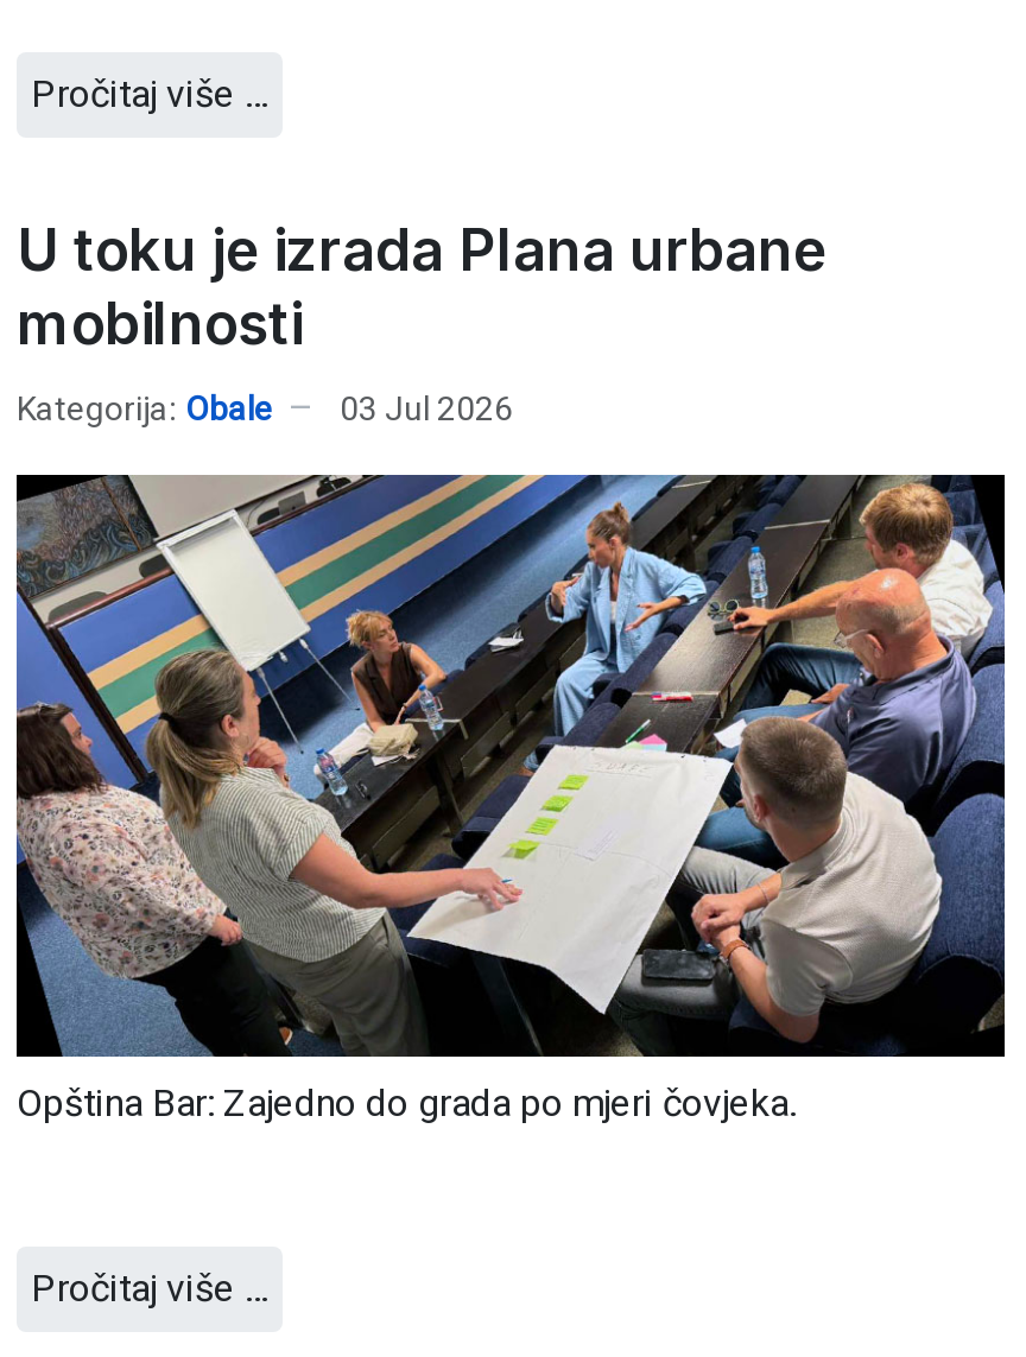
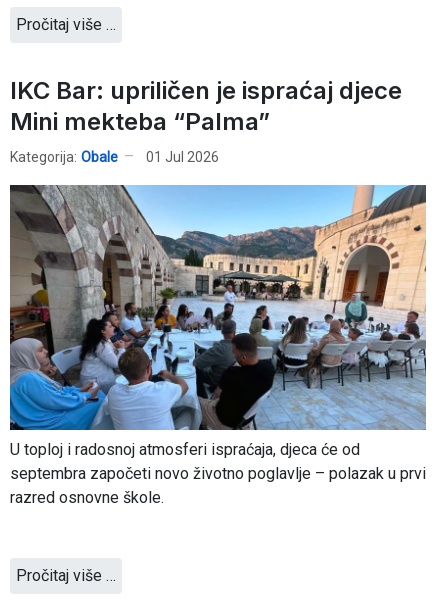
- U toku je izrada Plana urbane
- mobilnosti
+ IKC Bar: upriličen je ispraćaj djece
+ Mini mekteba “Palma”

- Kategorija: Obale 03 Jul 2026
+ Kategorija: Obale 01 Jul 2026

- [image]
- Opština Bar: Zajedno do grada po mjeri čovjeka.
+ [image]
+ U toploj i radosnoj atmosferi ispraćaja, djeca će od
+ septembra započeti novo životno poglavlje – polazak u prvi
+ razred osnovne škole.
